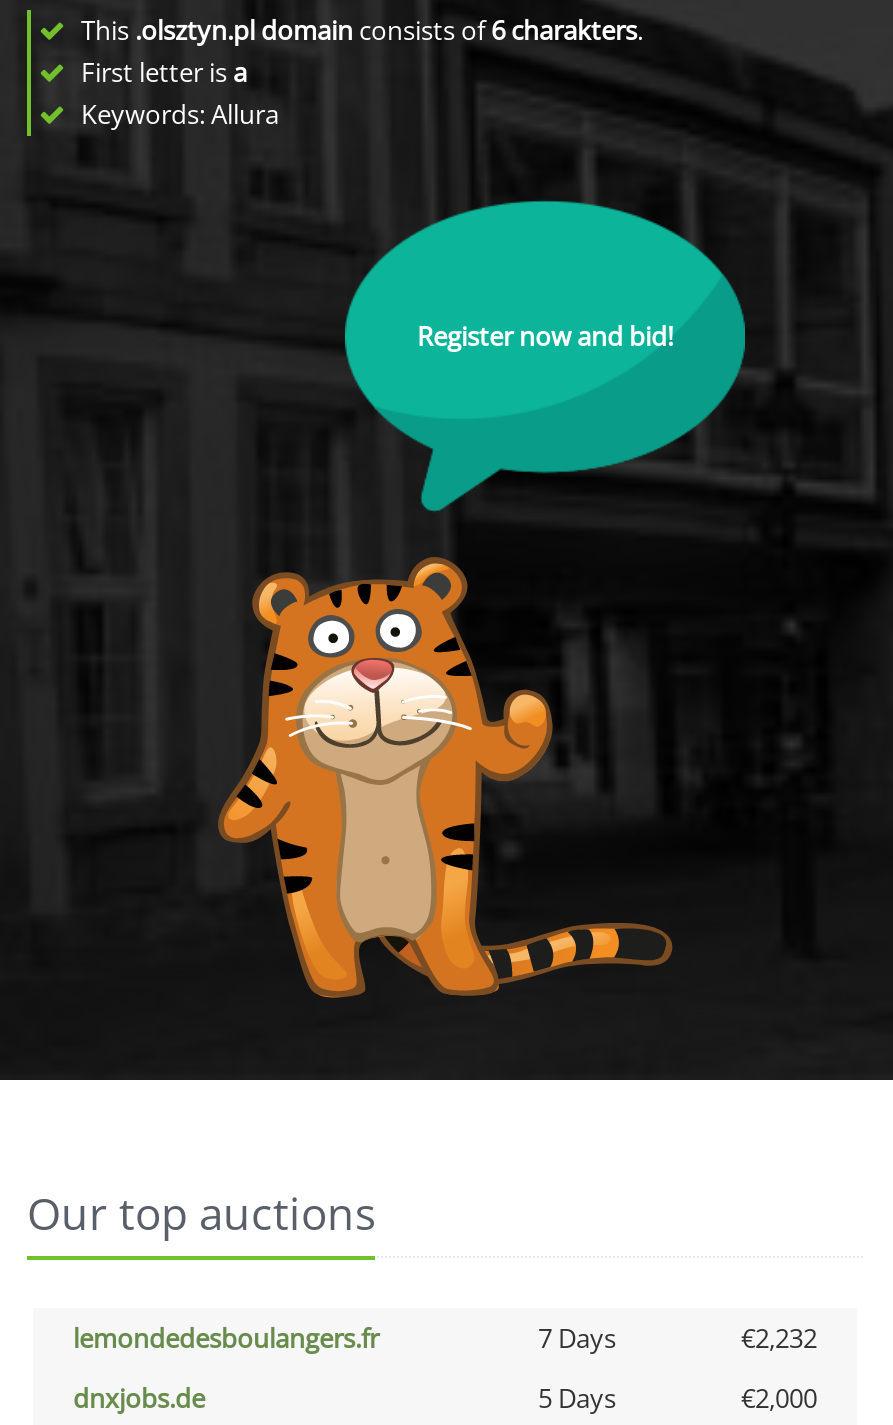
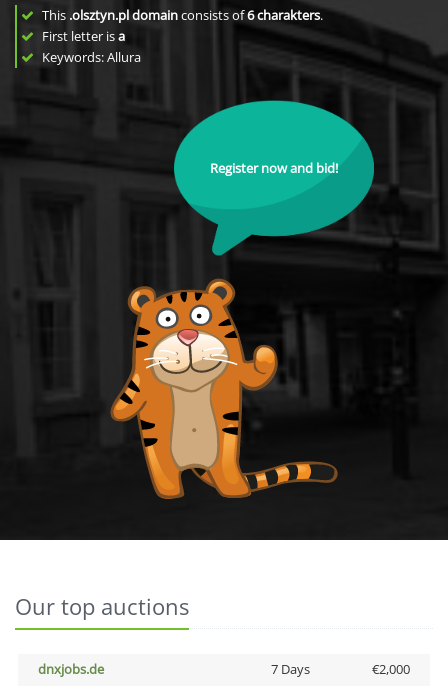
- lemondedesboulangers.fr
- 7 Days
- €2,232

- 5 Days
+ 7 Days
